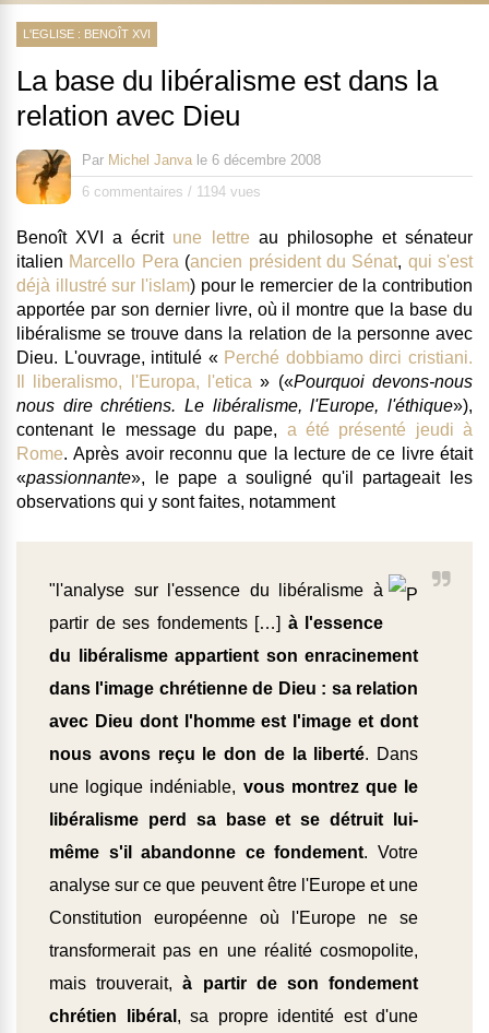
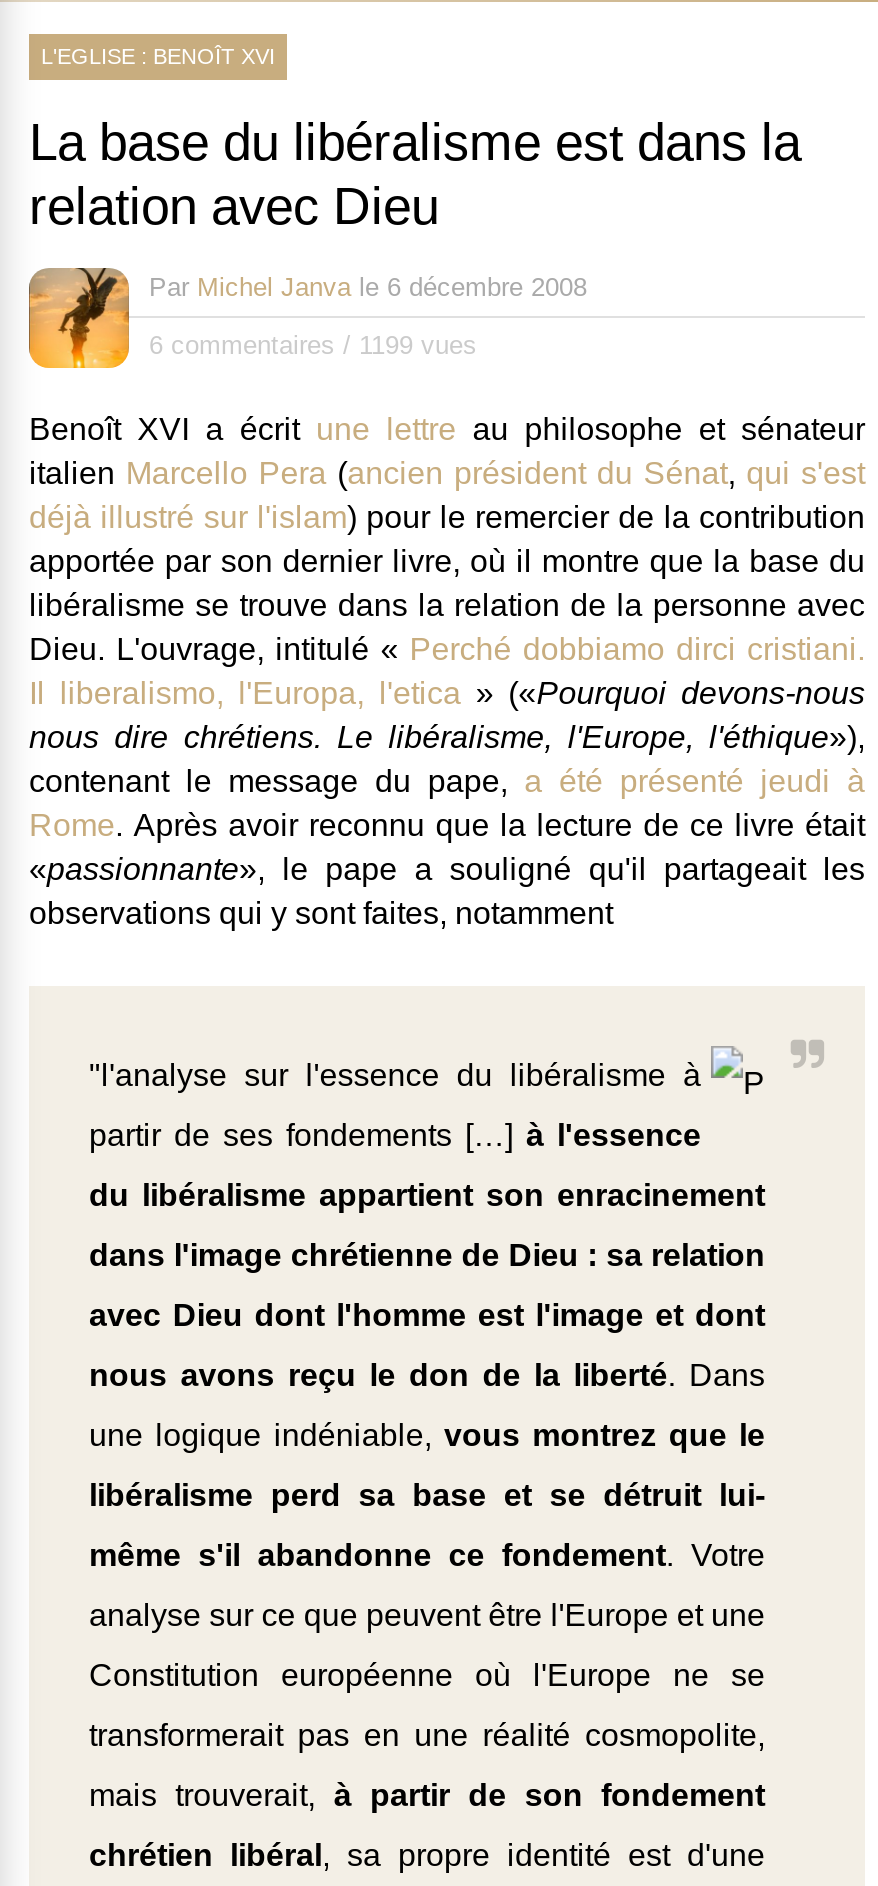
- 6 commentaires / 1194 vues
+ 6 commentaires / 1199 vues
